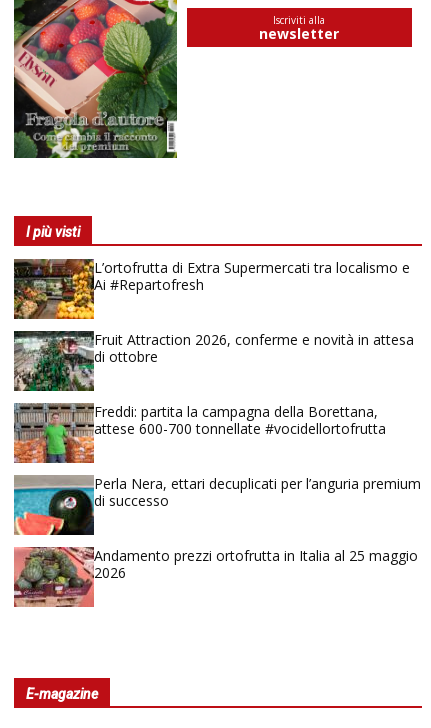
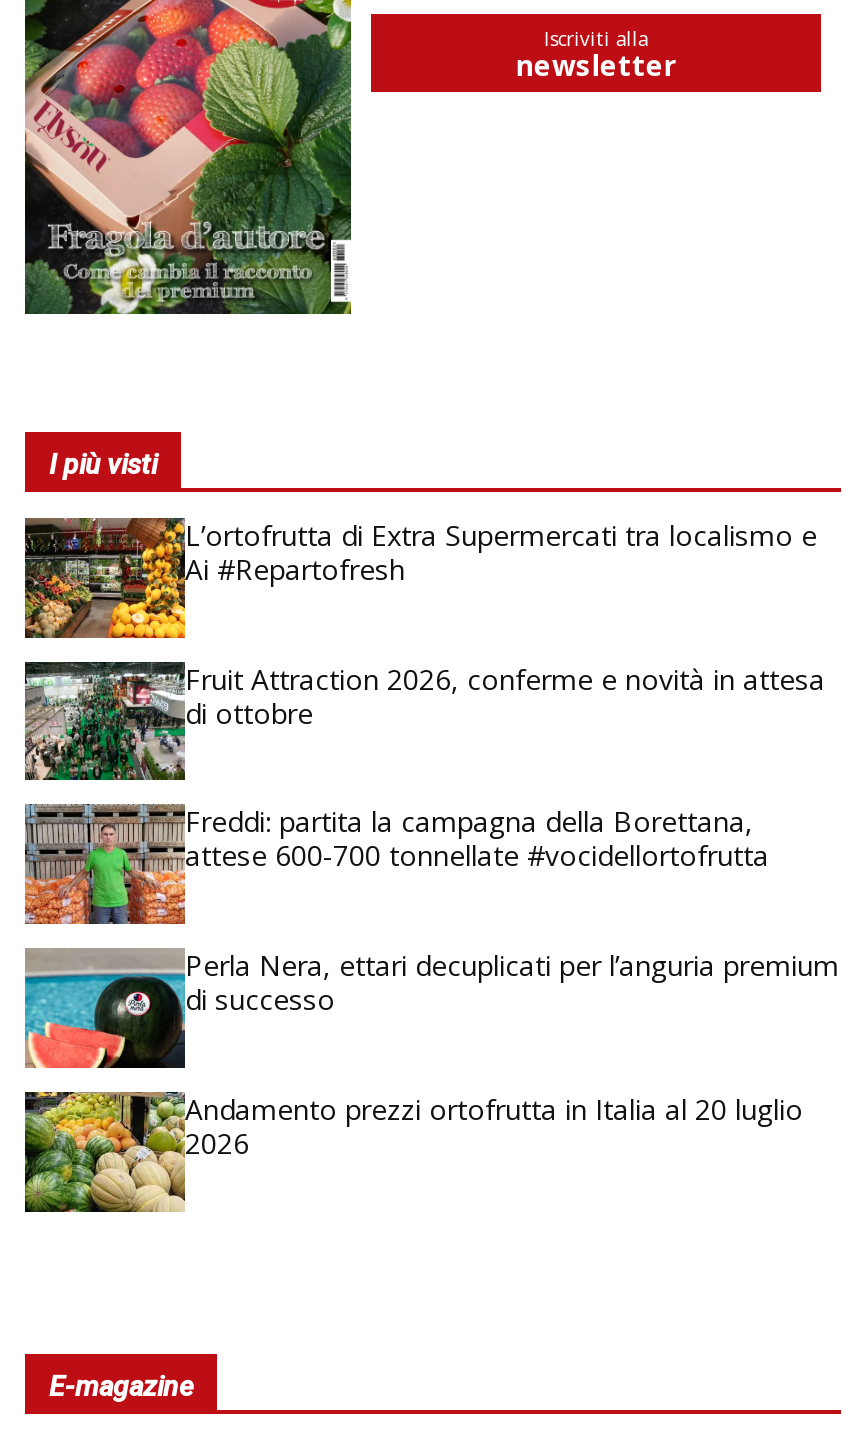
- [image]
- Andamento prezzi ortofrutta in Italia al 25 maggio
+ [image]
+ Andamento prezzi ortofrutta in Italia al 20 luglio
